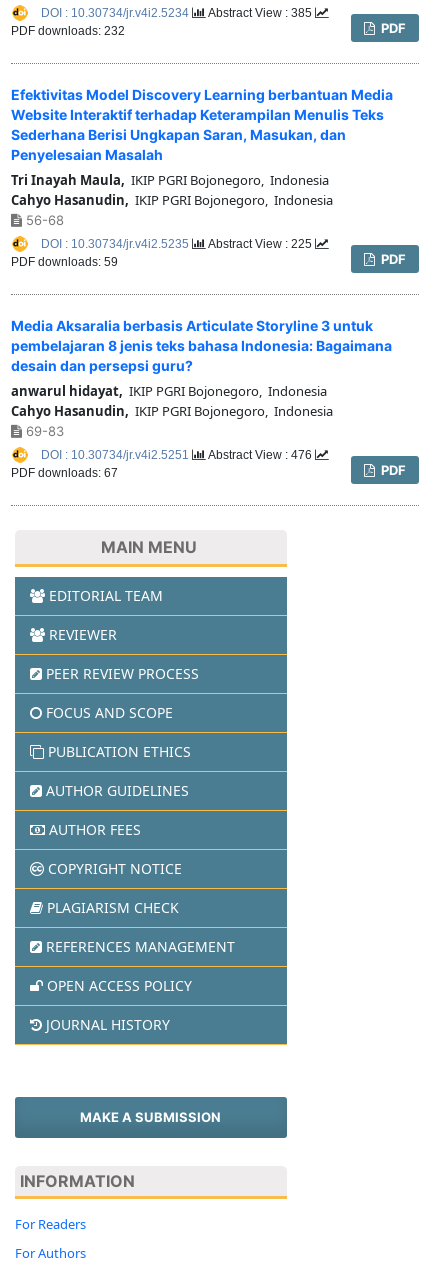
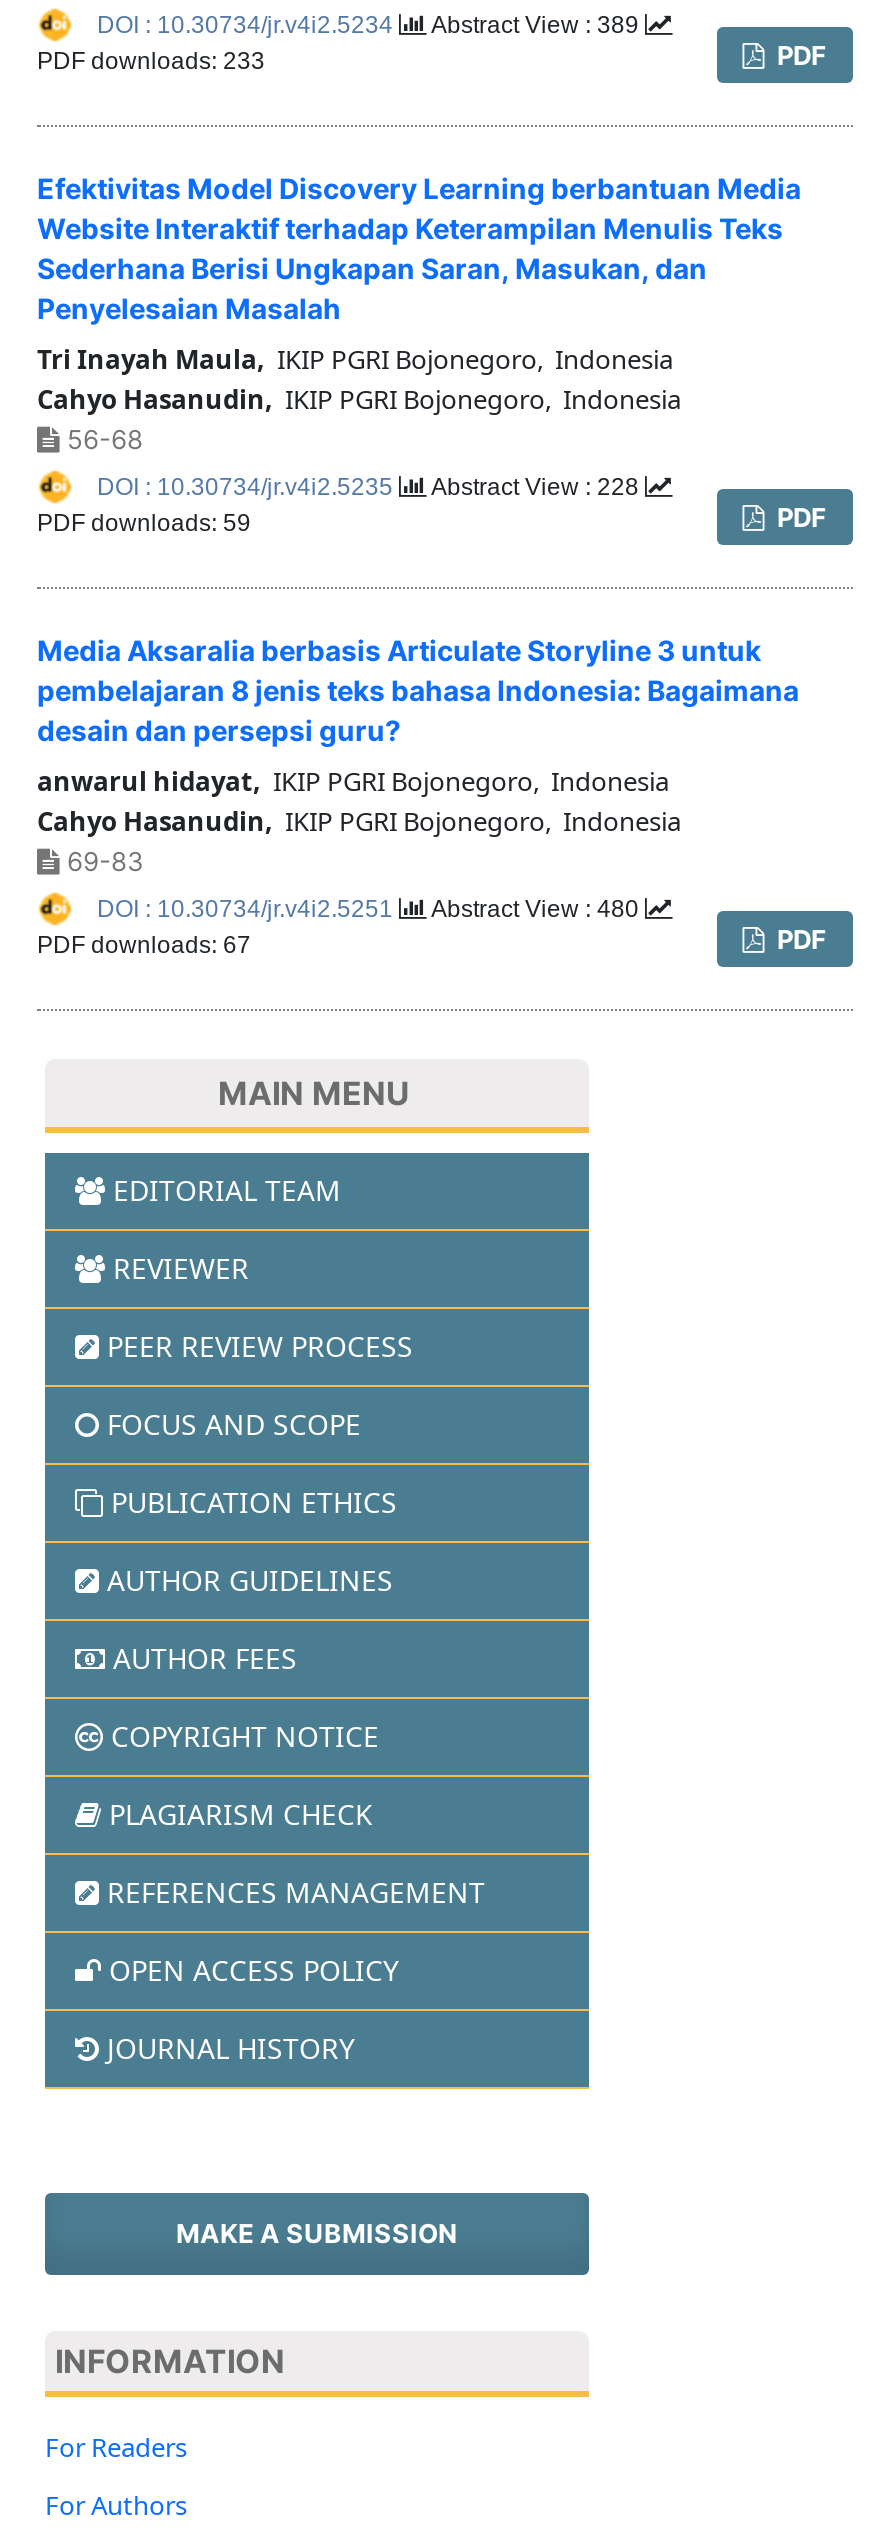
- Abstract View : 385
+ Abstract View : 389

- PDF downloads: 232
+ PDF downloads: 233

- Abstract View : 225
+ Abstract View : 228

- Abstract View : 476
+ Abstract View : 480
